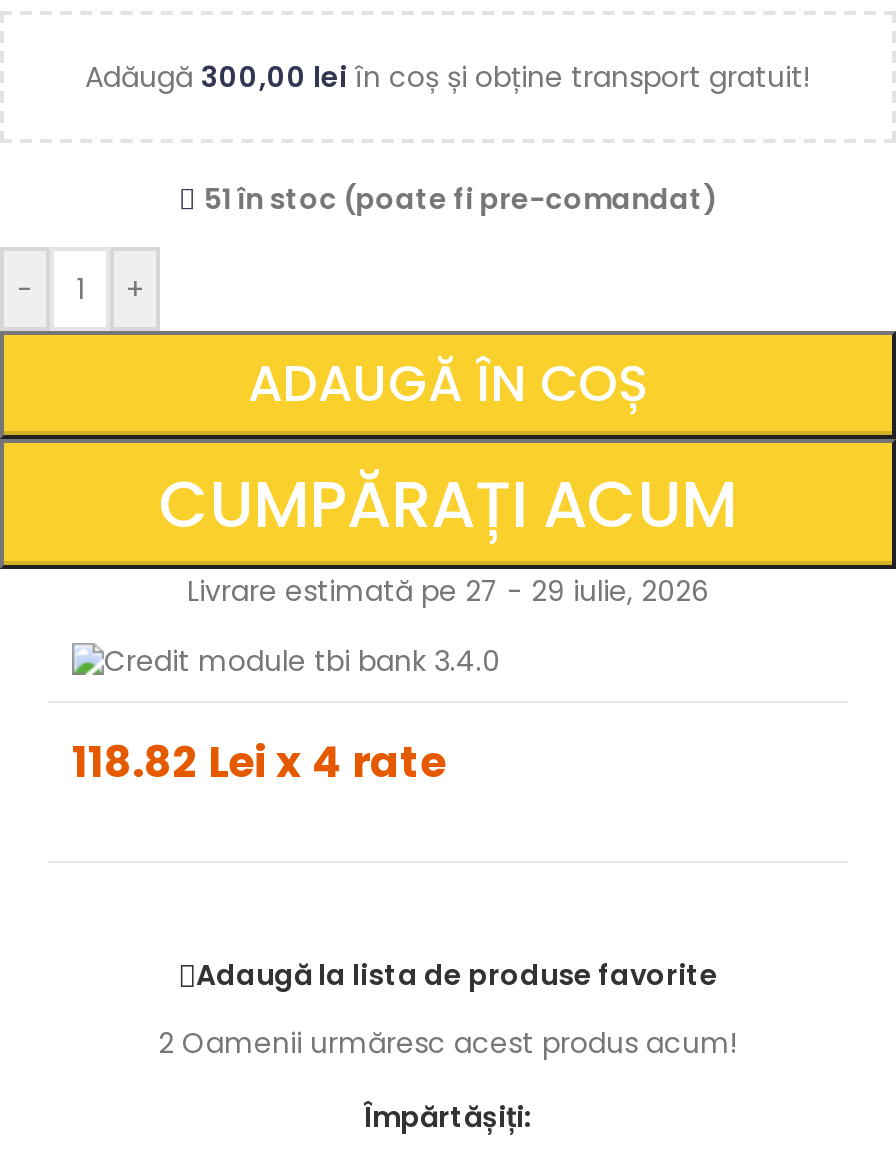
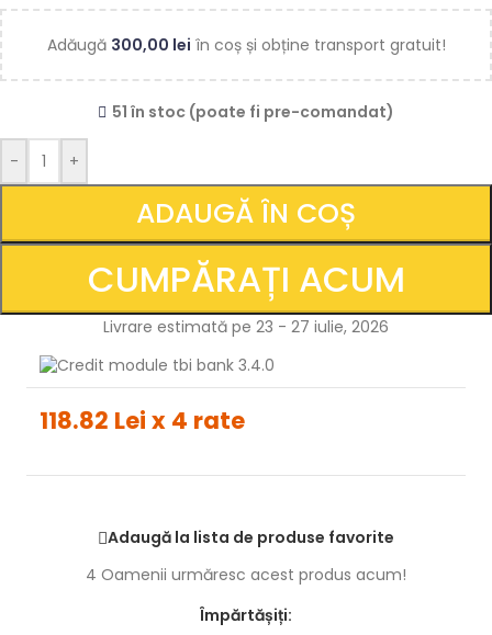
- Livrare estimată pe 27 - 29 iulie, 2026
+ Livrare estimată pe 23 - 27 iulie, 2026

- 2 Oamenii urmăresc acest produs acum!
+ 4 Oamenii urmăresc acest produs acum!
